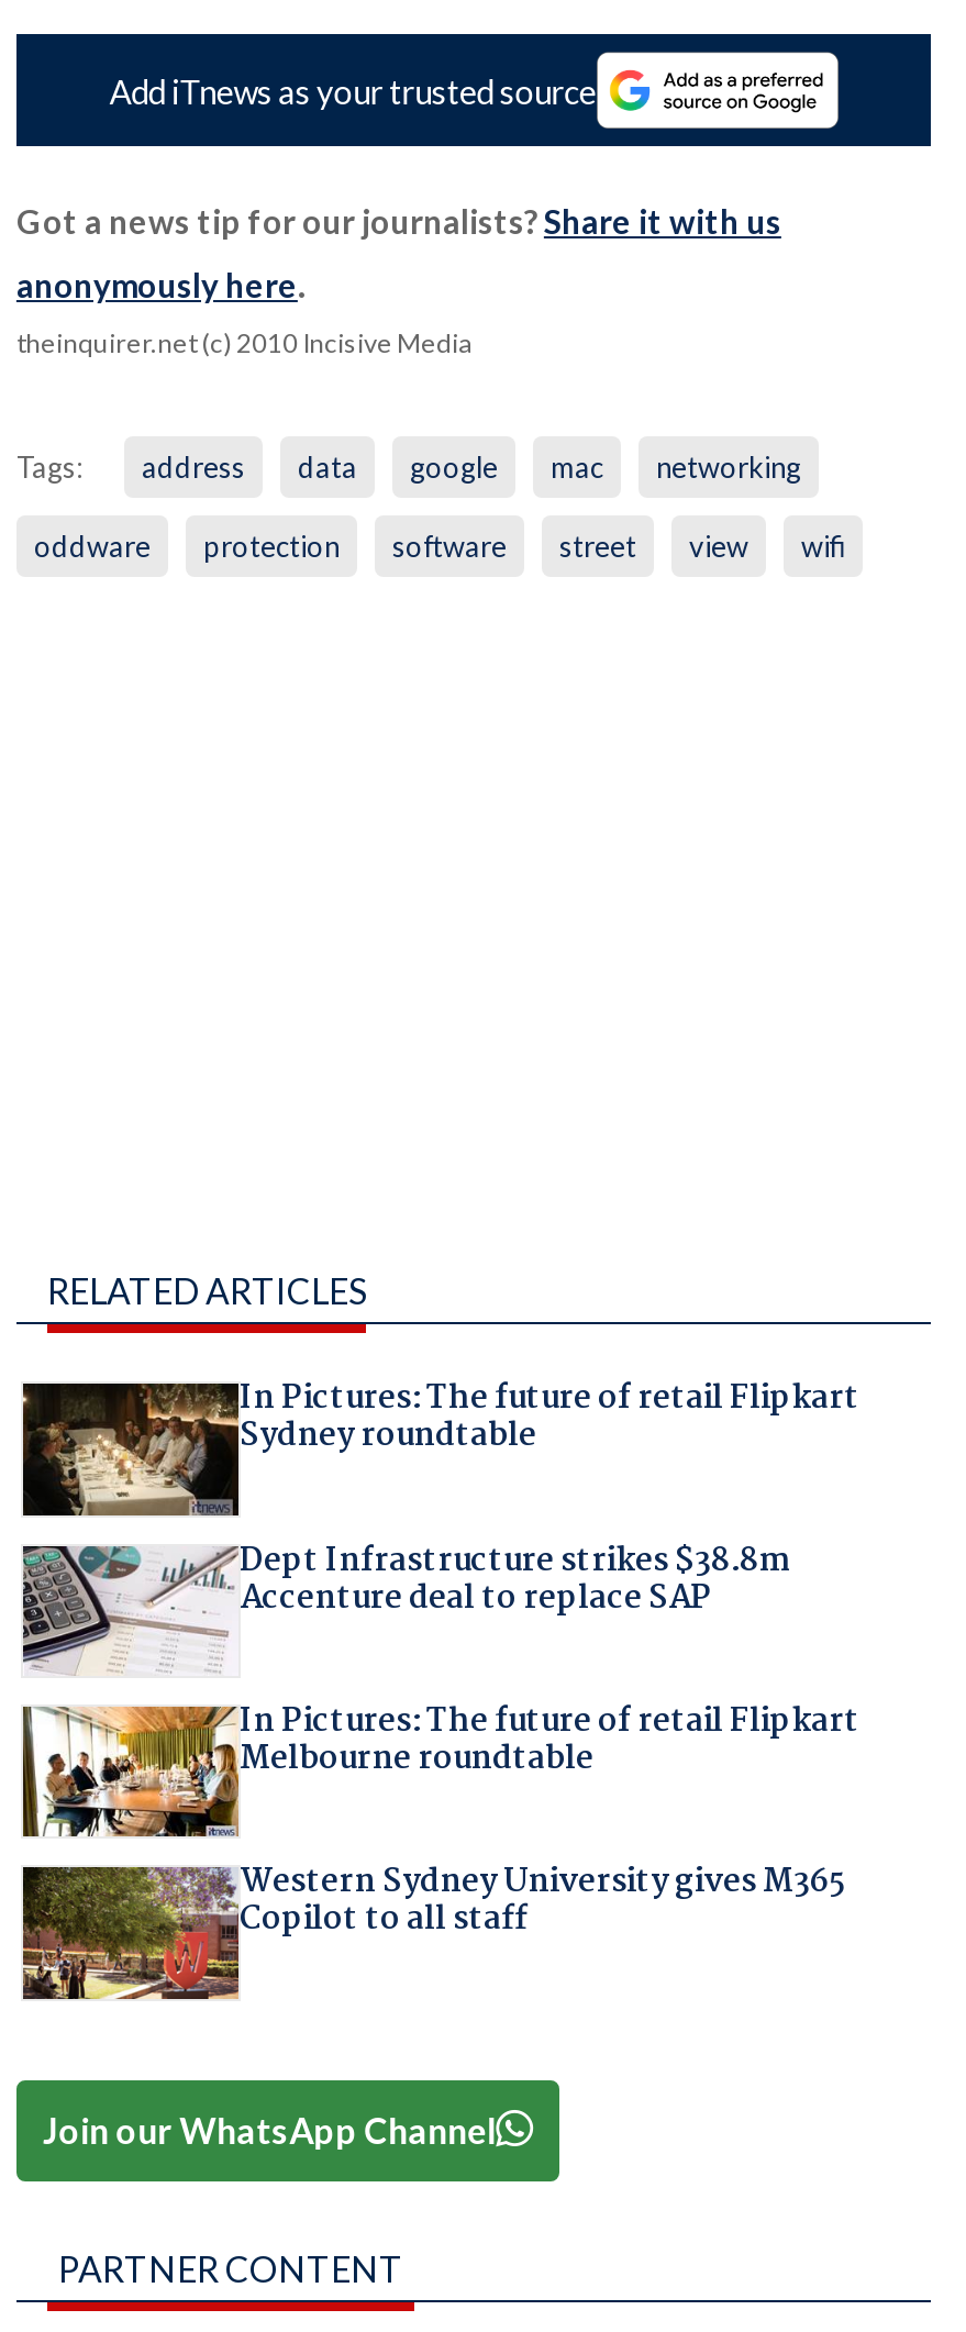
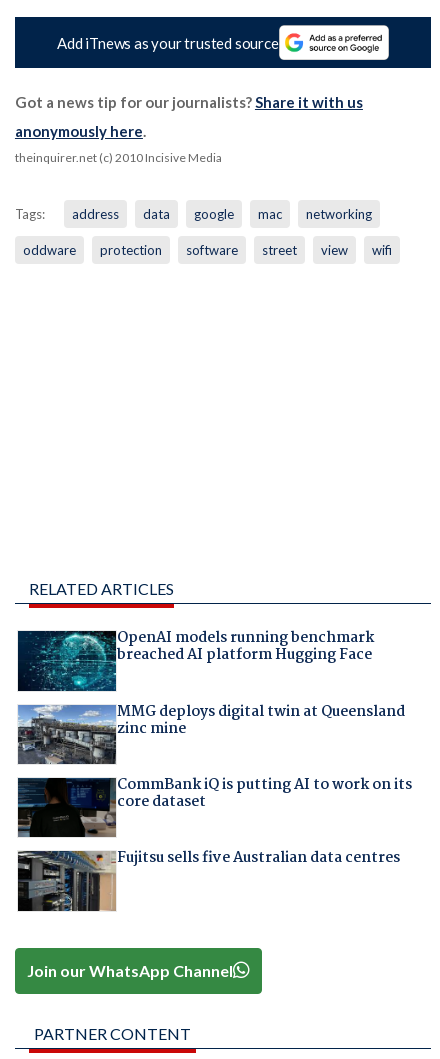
- [image]
- In Pictures: The future of retail Flipkart
- Sydney roundtable
+ [image]
+ OpenAI models running benchmark
+ breached AI platform Hugging Face

- [image]
- Dept Infrastructure strikes $38.8m
- Accenture deal to replace SAP
+ [image]
+ MMG deploys digital twin at Queensland
+ zinc mine

- [image]
- In Pictures: The future of retail Flipkart
- Melbourne roundtable
+ [image]
+ CommBank iQ is putting AI to work on its
+ core dataset

- [image]
- Western Sydney University gives M365
- Copilot to all staff
+ [image]
+ Fujitsu sells five Australian data centres
